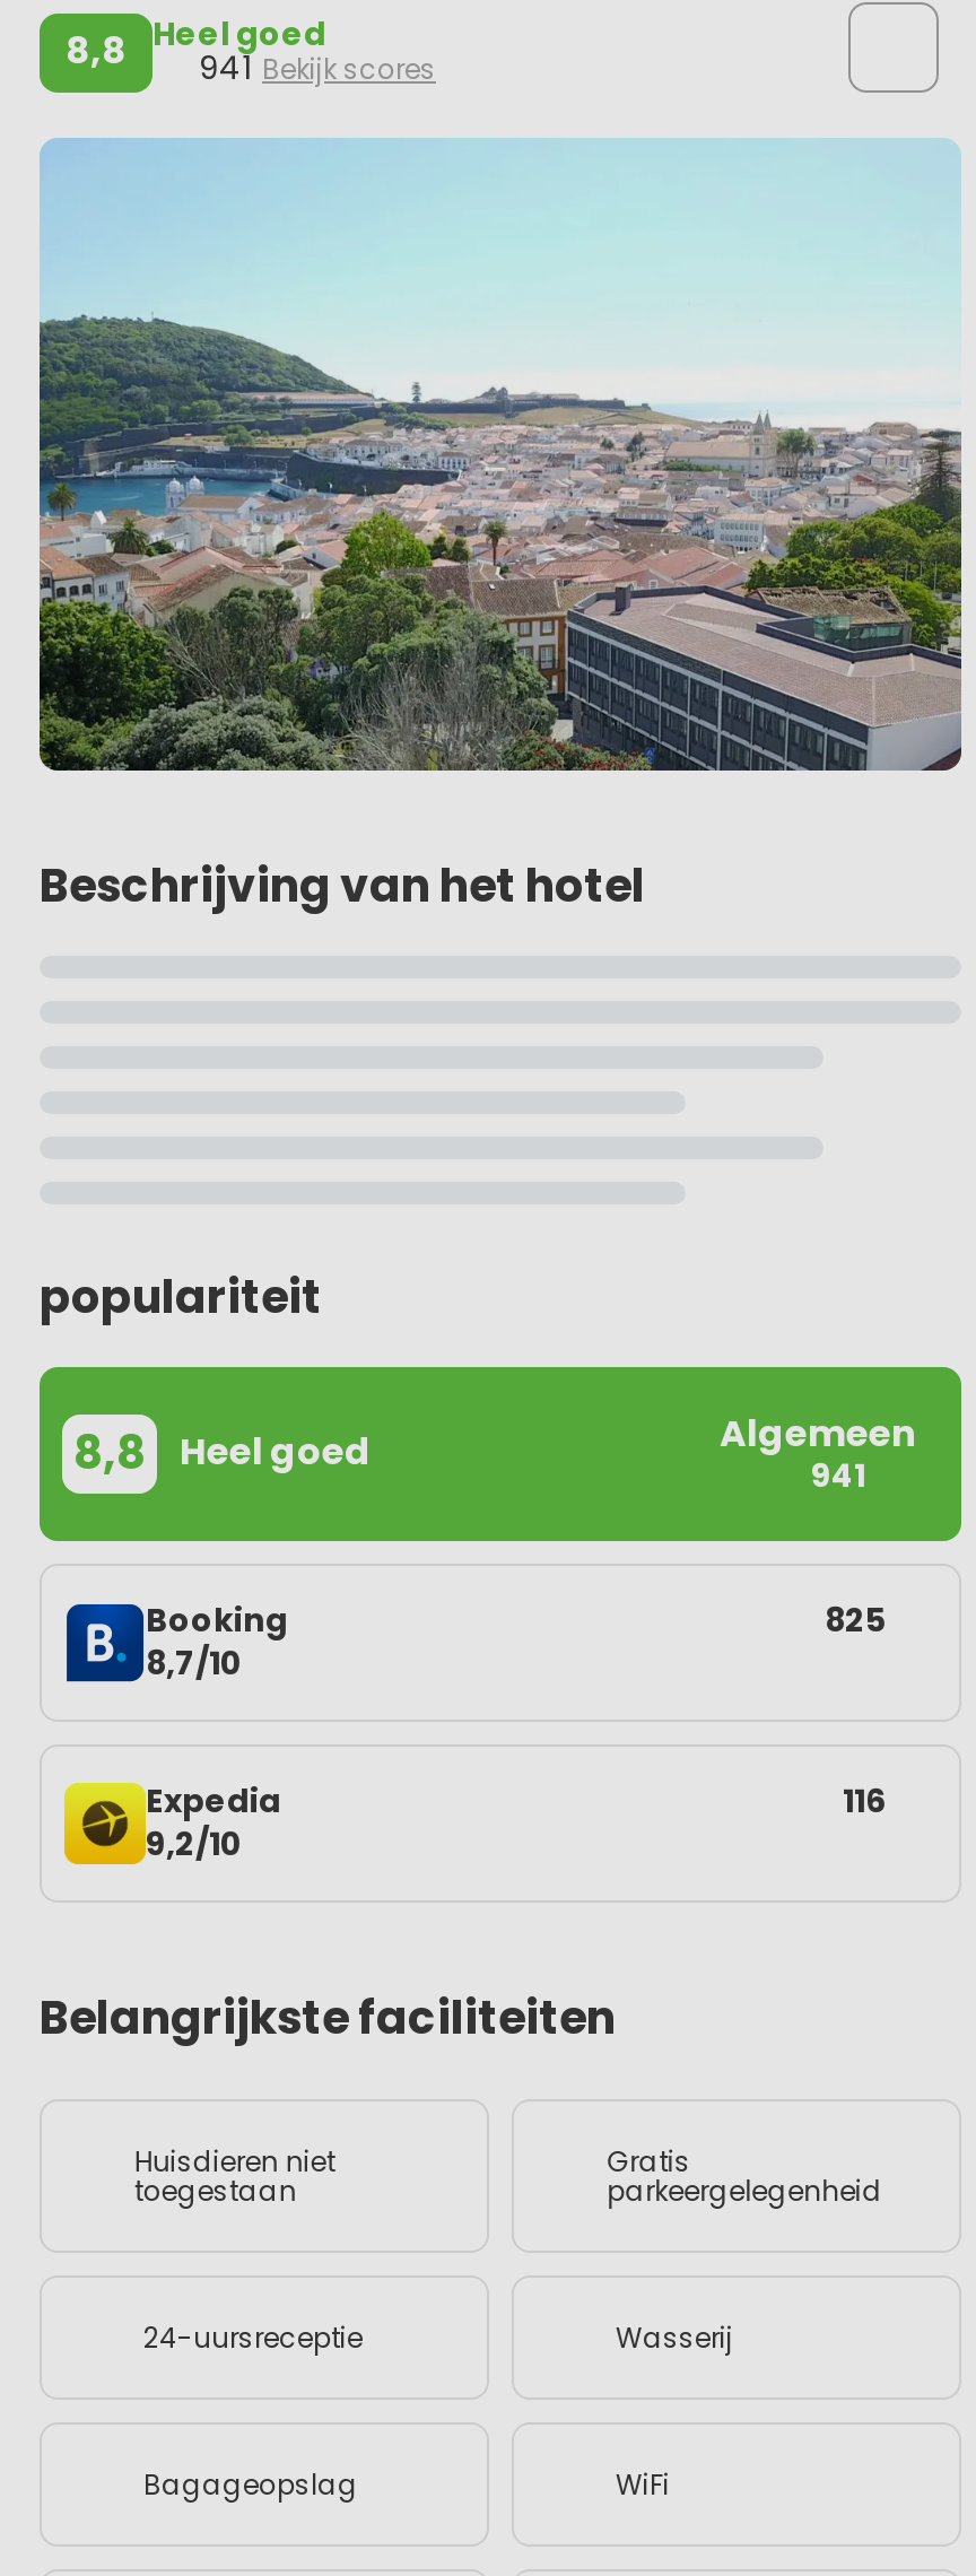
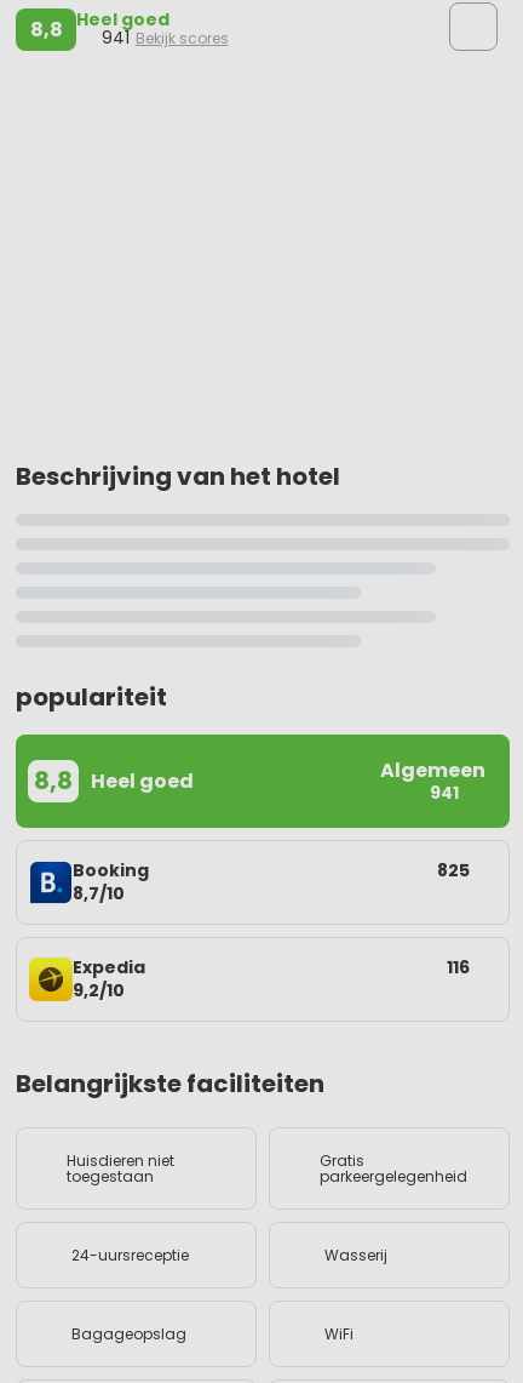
- [image]
